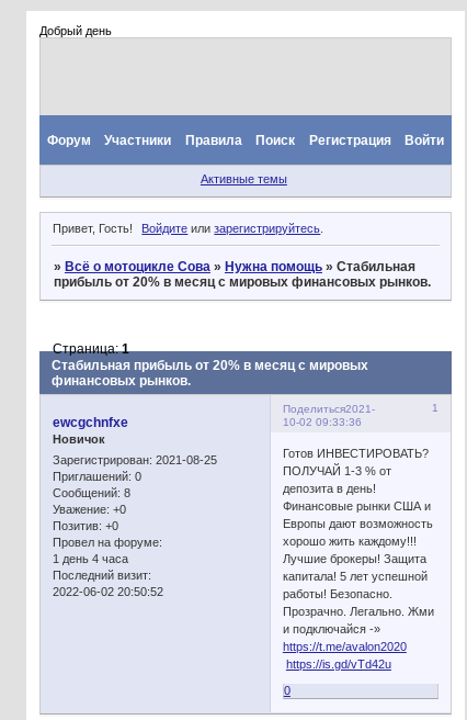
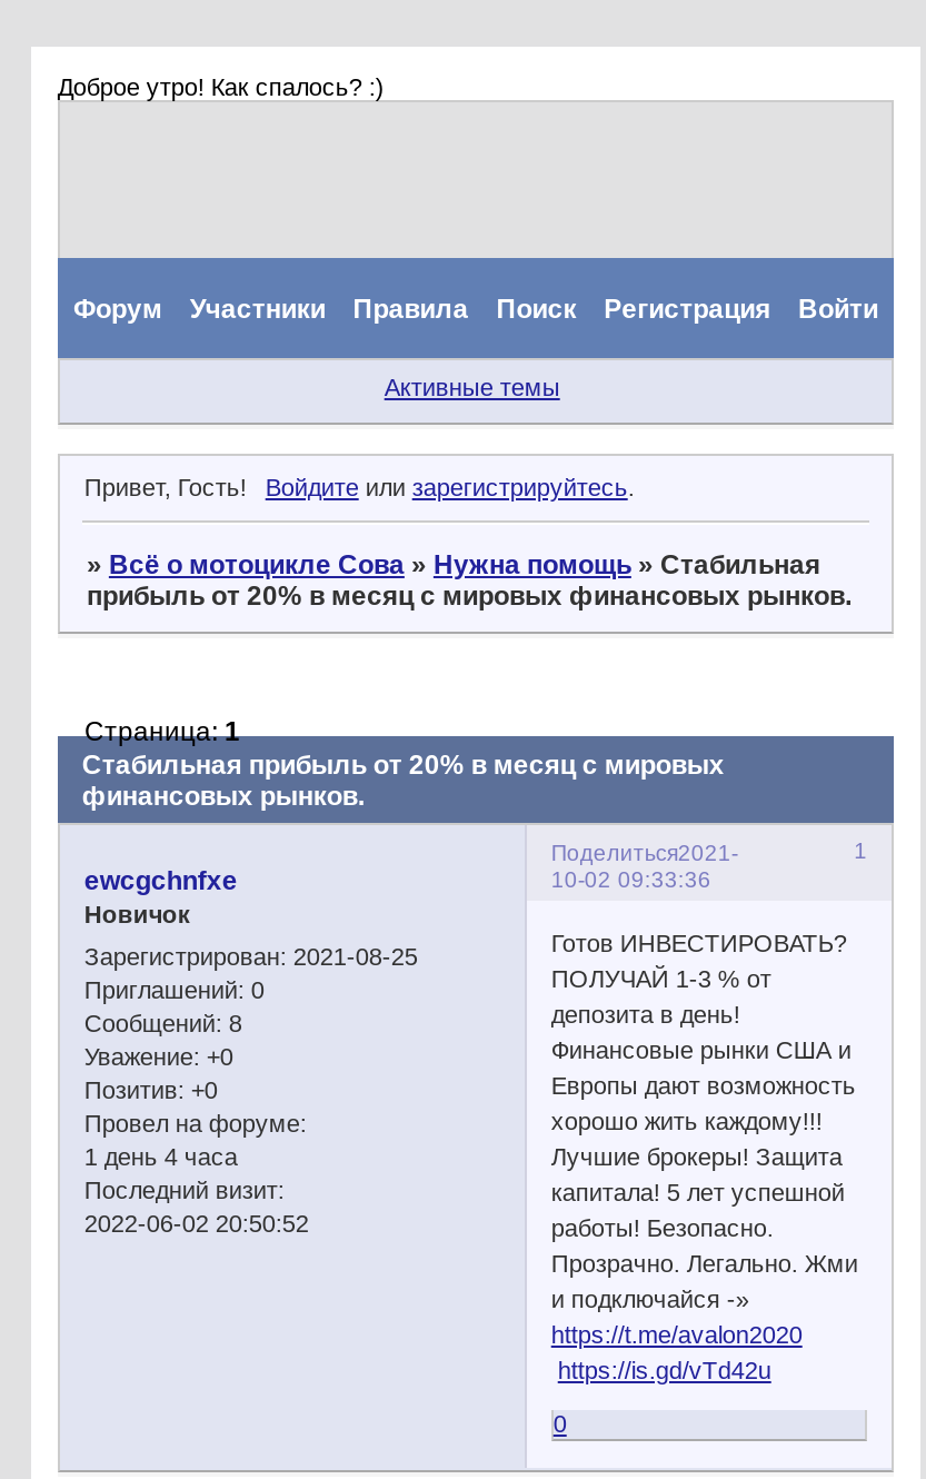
- Добрый день
+ Доброе утро! Как спалось? :)
